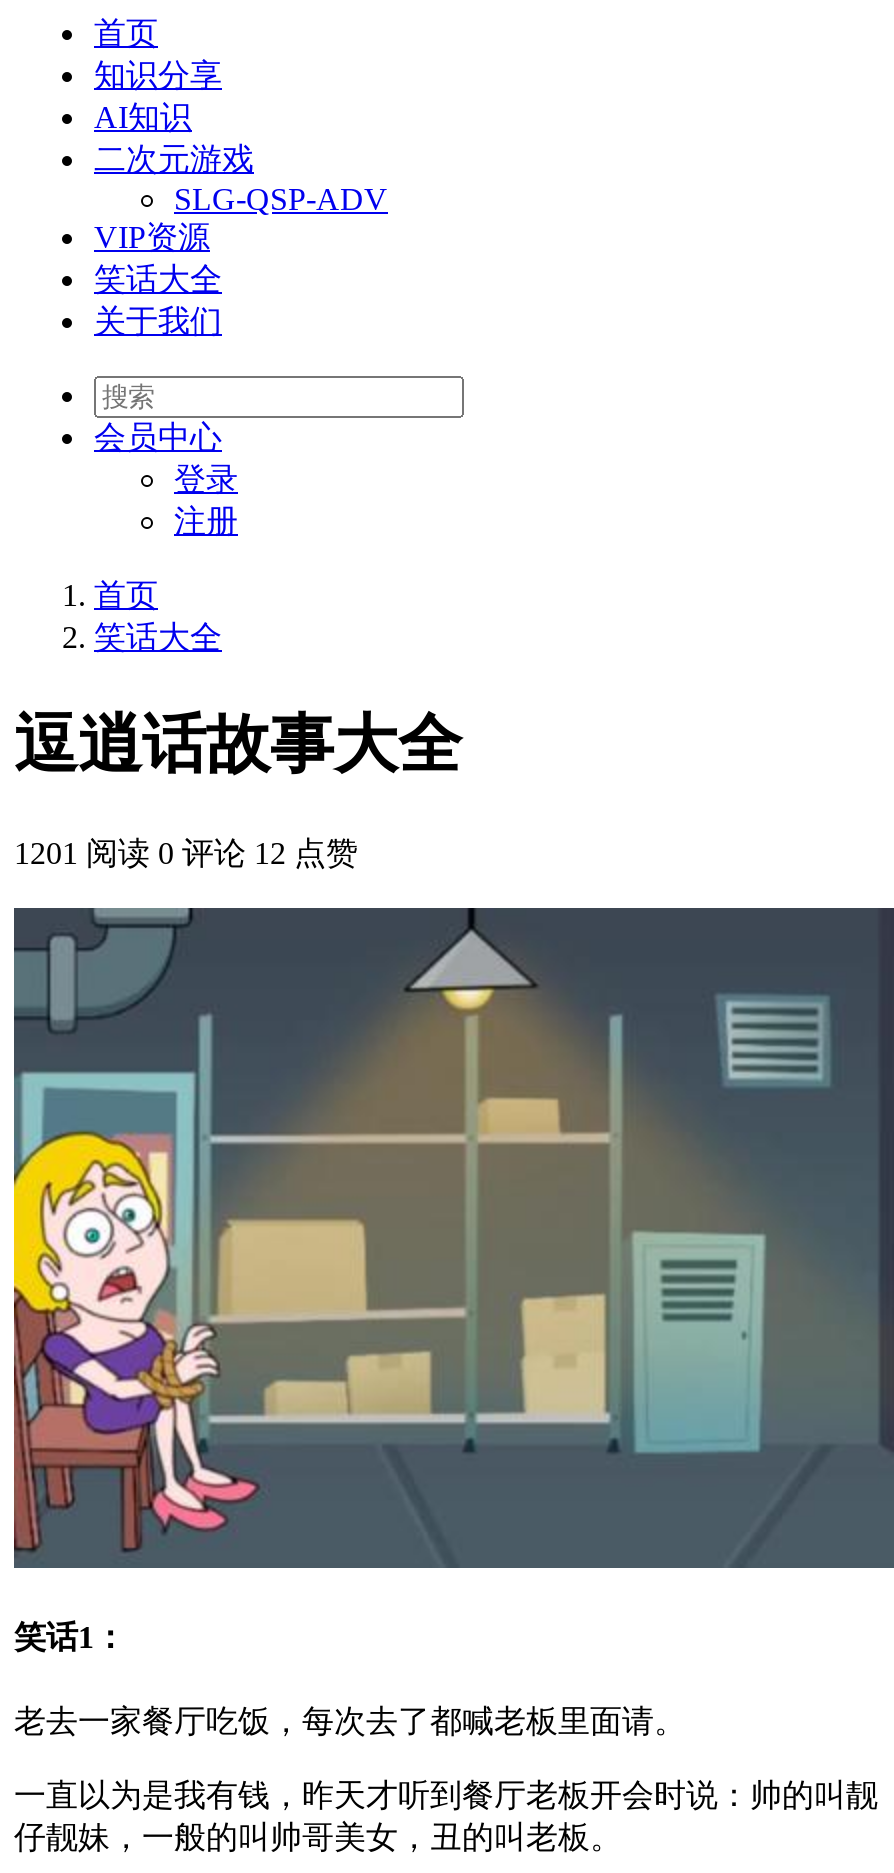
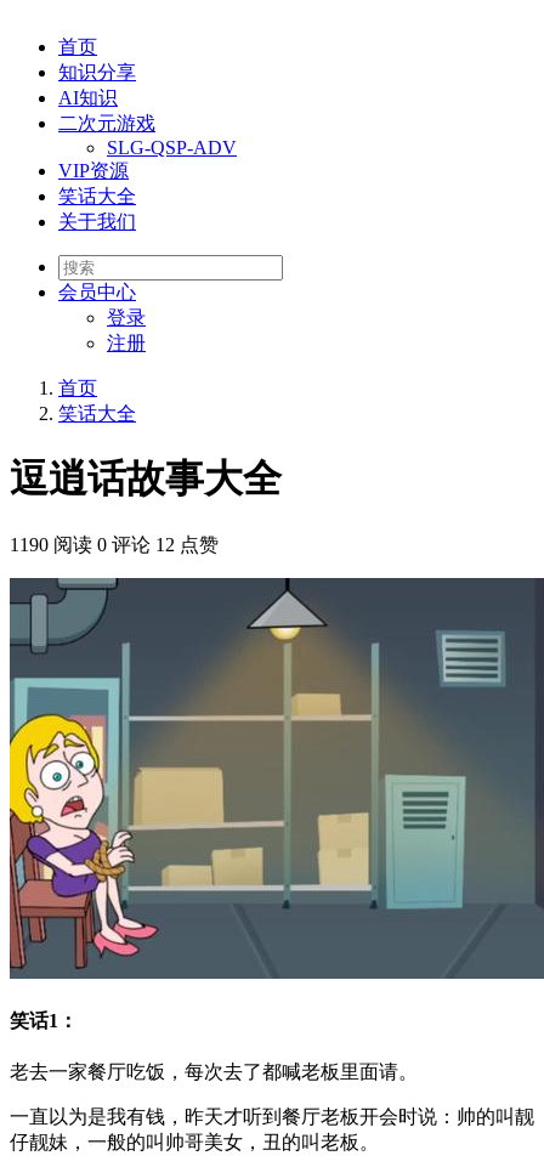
- 1201 阅读0 评论12 点赞
+ 1190 阅读0 评论12 点赞
